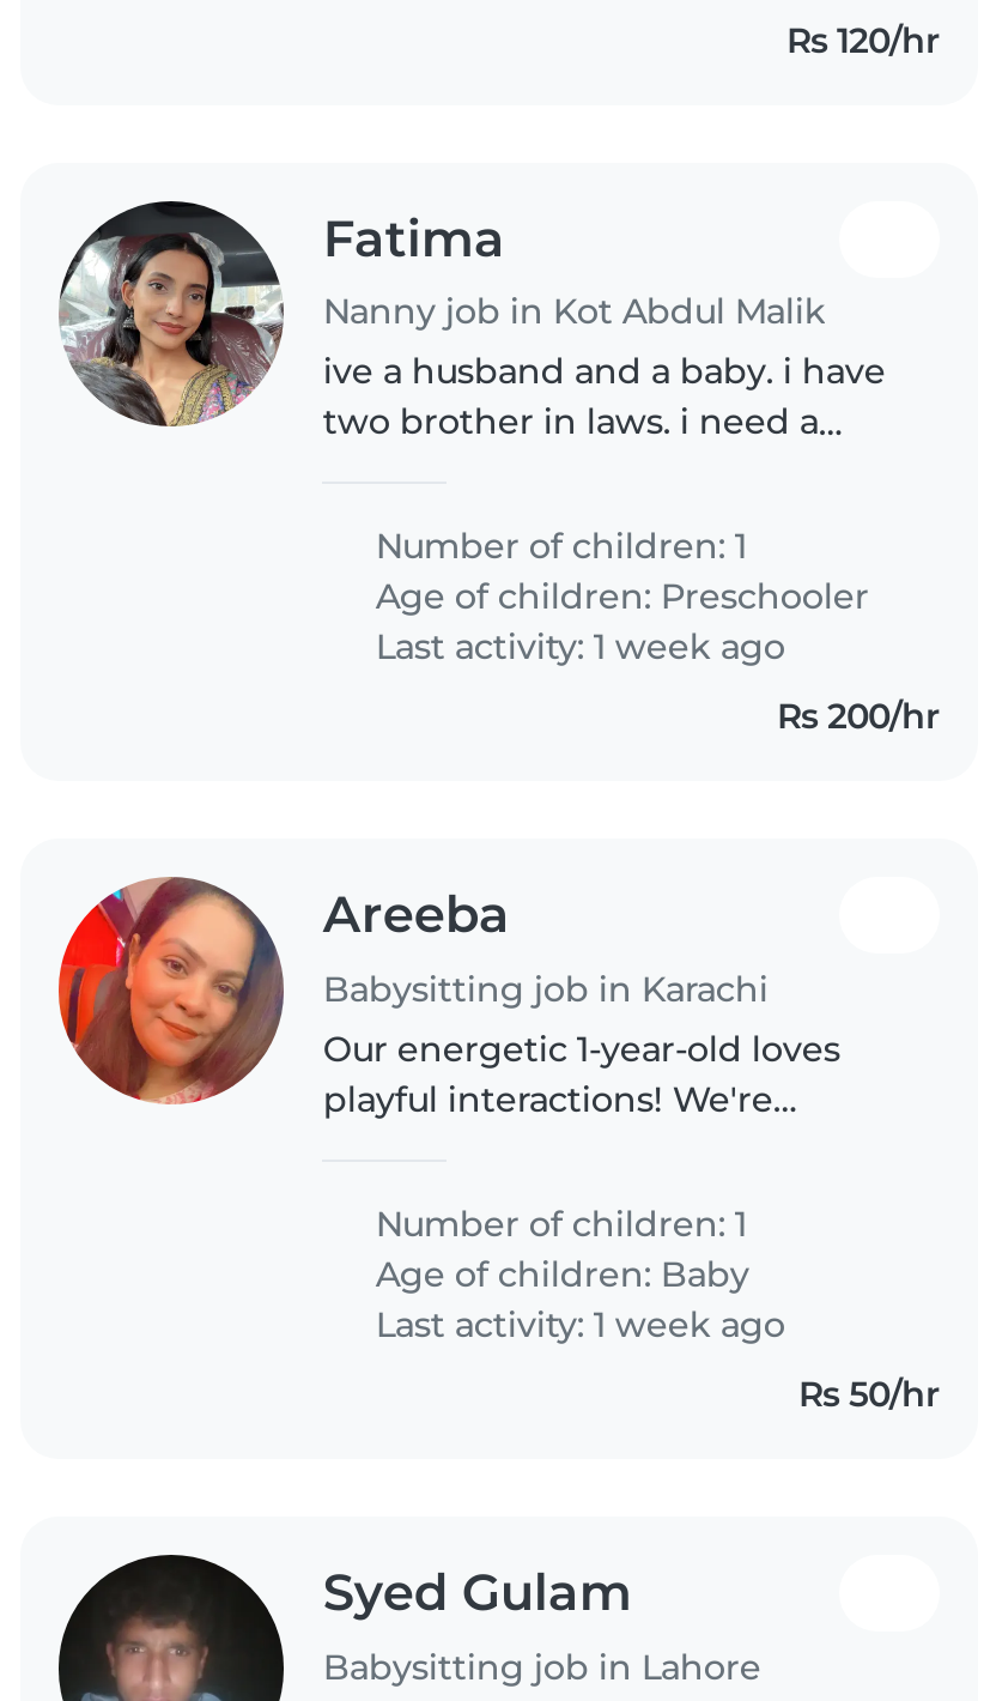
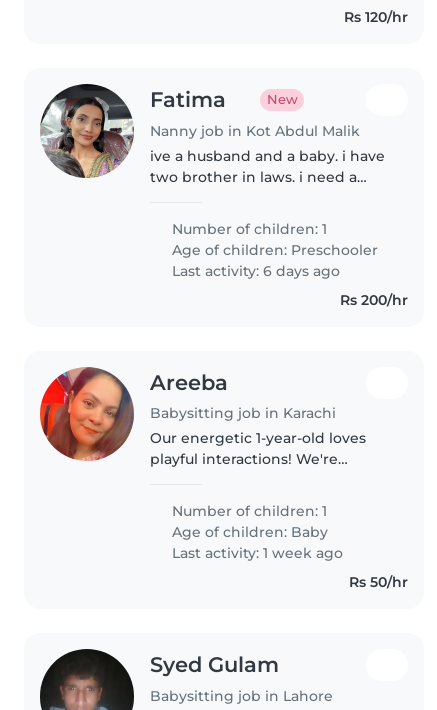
+ New

- Last activity: 1 week ago
+ Last activity: 6 days ago
